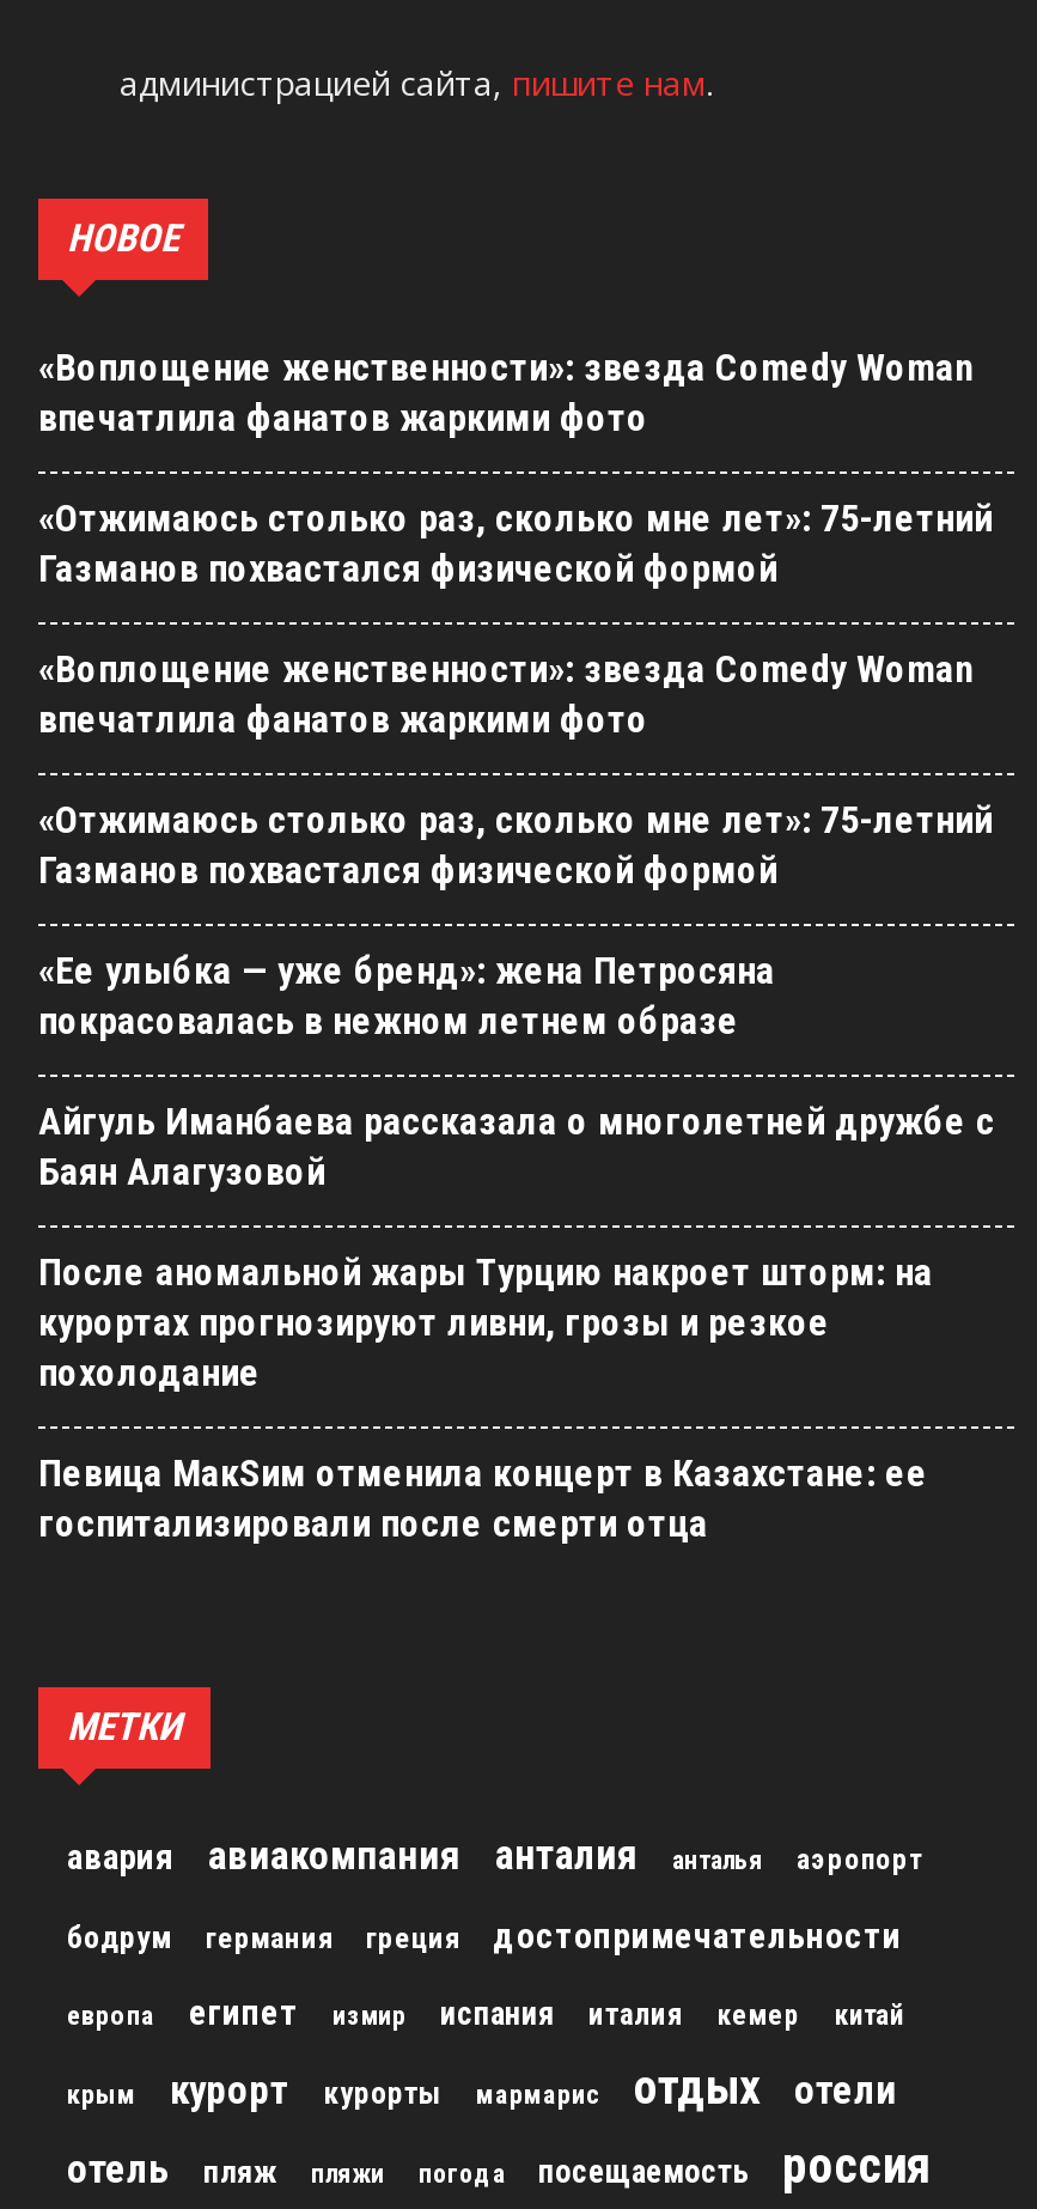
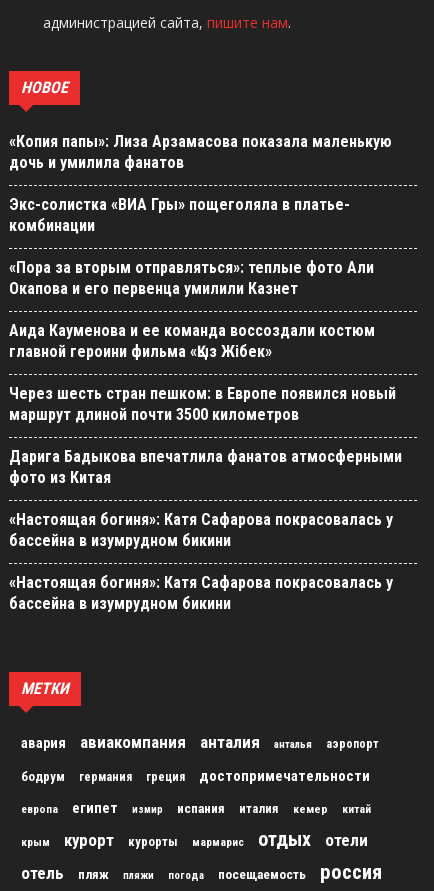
- «Воплощение женственности»: звезда Comedy Woman
- впечатлила фанатов жаркими фото
+ «Копия папы»: Лиза Арзамасова показала маленькую
+ дочь и умилила фанатов

- «Отжимаюсь столько раз, сколько мне лет»: 75-летний
- Газманов похвастался физической формой
+ Экс-солистка «ВИА Гры» пощеголяла в платье-
+ комбинации

- «Воплощение женственности»: звезда Comedy Woman
- впечатлила фанатов жаркими фото
+ «Пора за вторым отправляться»: теплые фото Али
+ Окапова и его первенца умилили Казнет

- «Отжимаюсь столько раз, сколько мне лет»: 75-летний
- Газманов похвастался физической формой
+ Аида Кауменова и ее команда воссоздали костюм
+ главной героини фильма «Қыз Жібек»

- «Ее улыбка — уже бренд»: жена Петросяна
- покрасовалась в нежном летнем образе
+ Через шесть стран пешком: в Европе появился новый
+ маршрут длиной почти 3500 километров

- Айгуль Иманбаева рассказала о многолетней дружбе с
- Баян Алагузовой
+ Дарига Бадыкова впечатлила фанатов атмосферными
+ фото из Китая

- После аномальной жары Турцию накроет шторм: на
- курортах прогнозируют ливни, грозы и резкое
- похолодание
+ «Настоящая богиня»: Катя Сафарова покрасовалась у
+ бассейна в изумрудном бикини

- Певица МакSим отменила концерт в Казахстане: ее
- госпитализировали после смерти отца
+ «Настоящая богиня»: Катя Сафарова покрасовалась у
+ бассейна в изумрудном бикини
